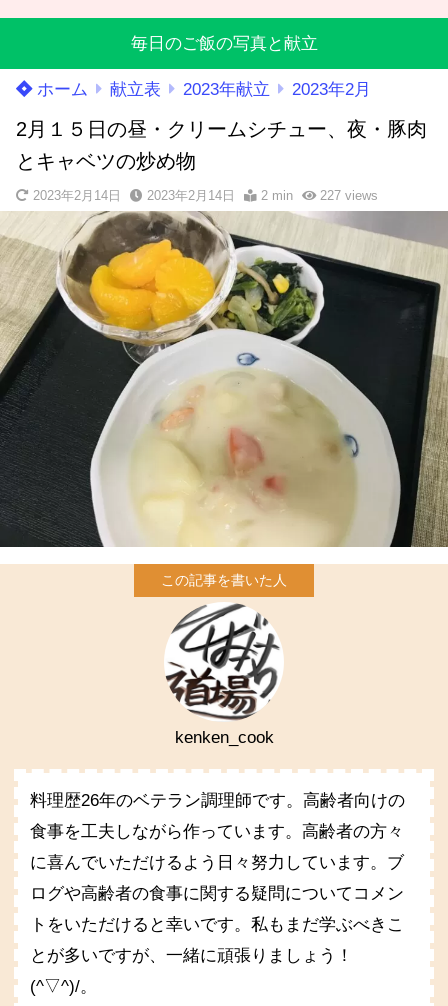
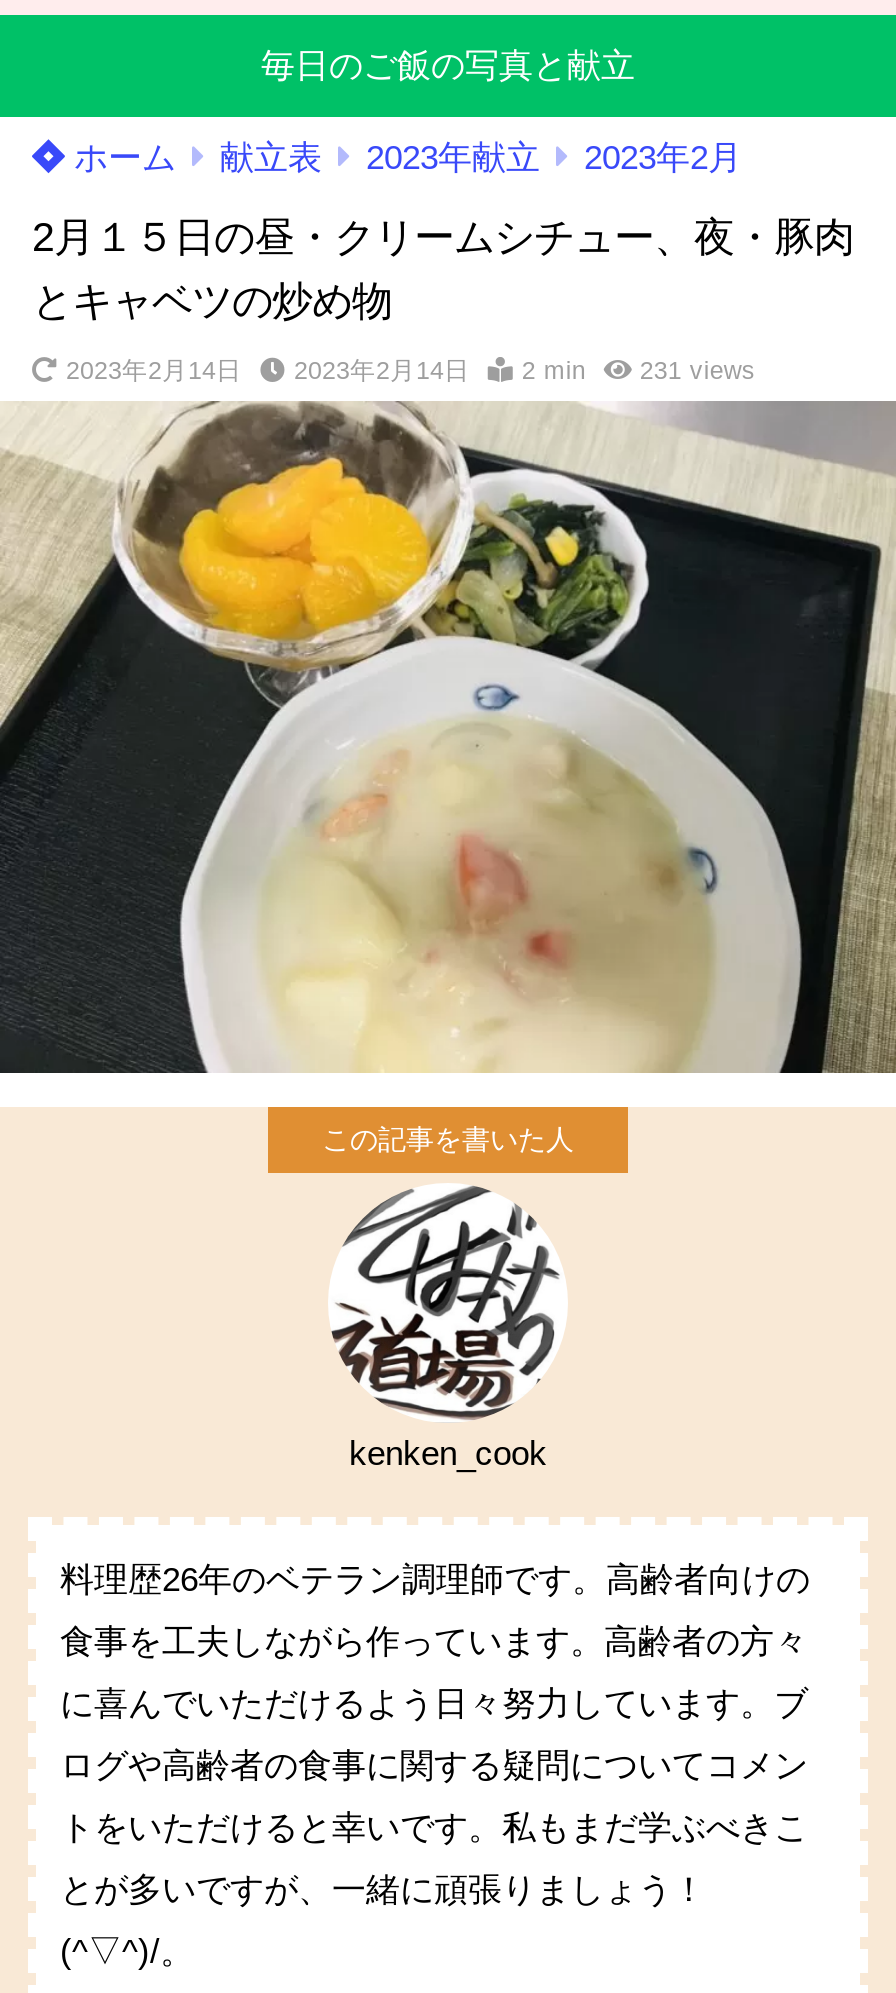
- 2023年2月14日 2023年2月14日 2 min 227 views
+ 2023年2月14日 2023年2月14日 2 min 231 views
